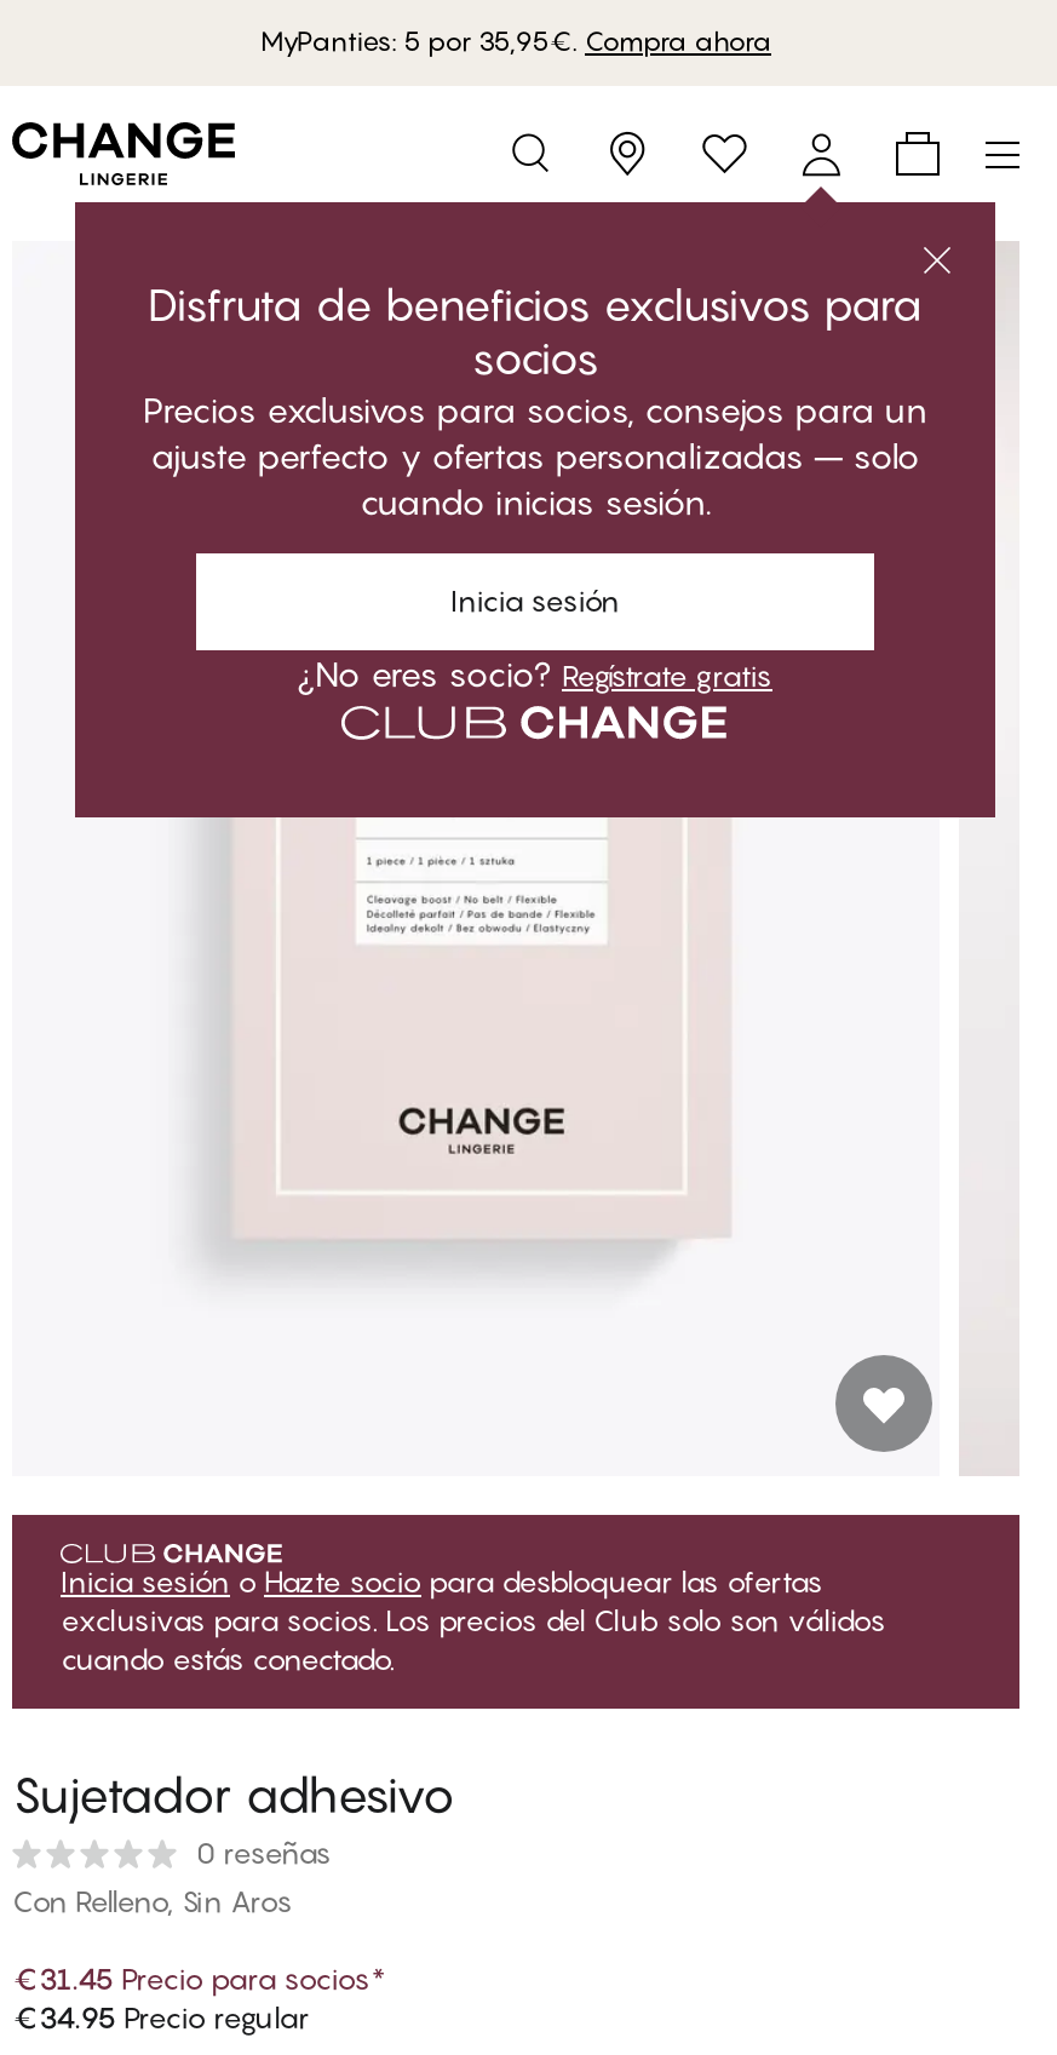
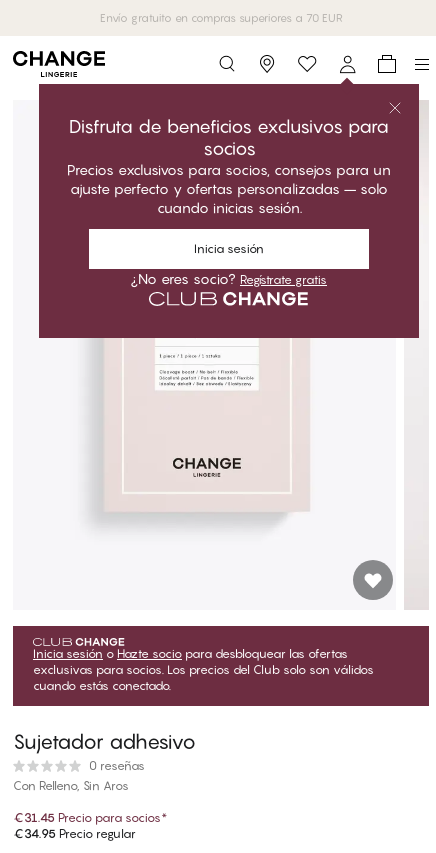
- MyPanties: 5 por 35,95€. Compra ahora
+ Envío gratuito en compras superiores a 70 EUR
